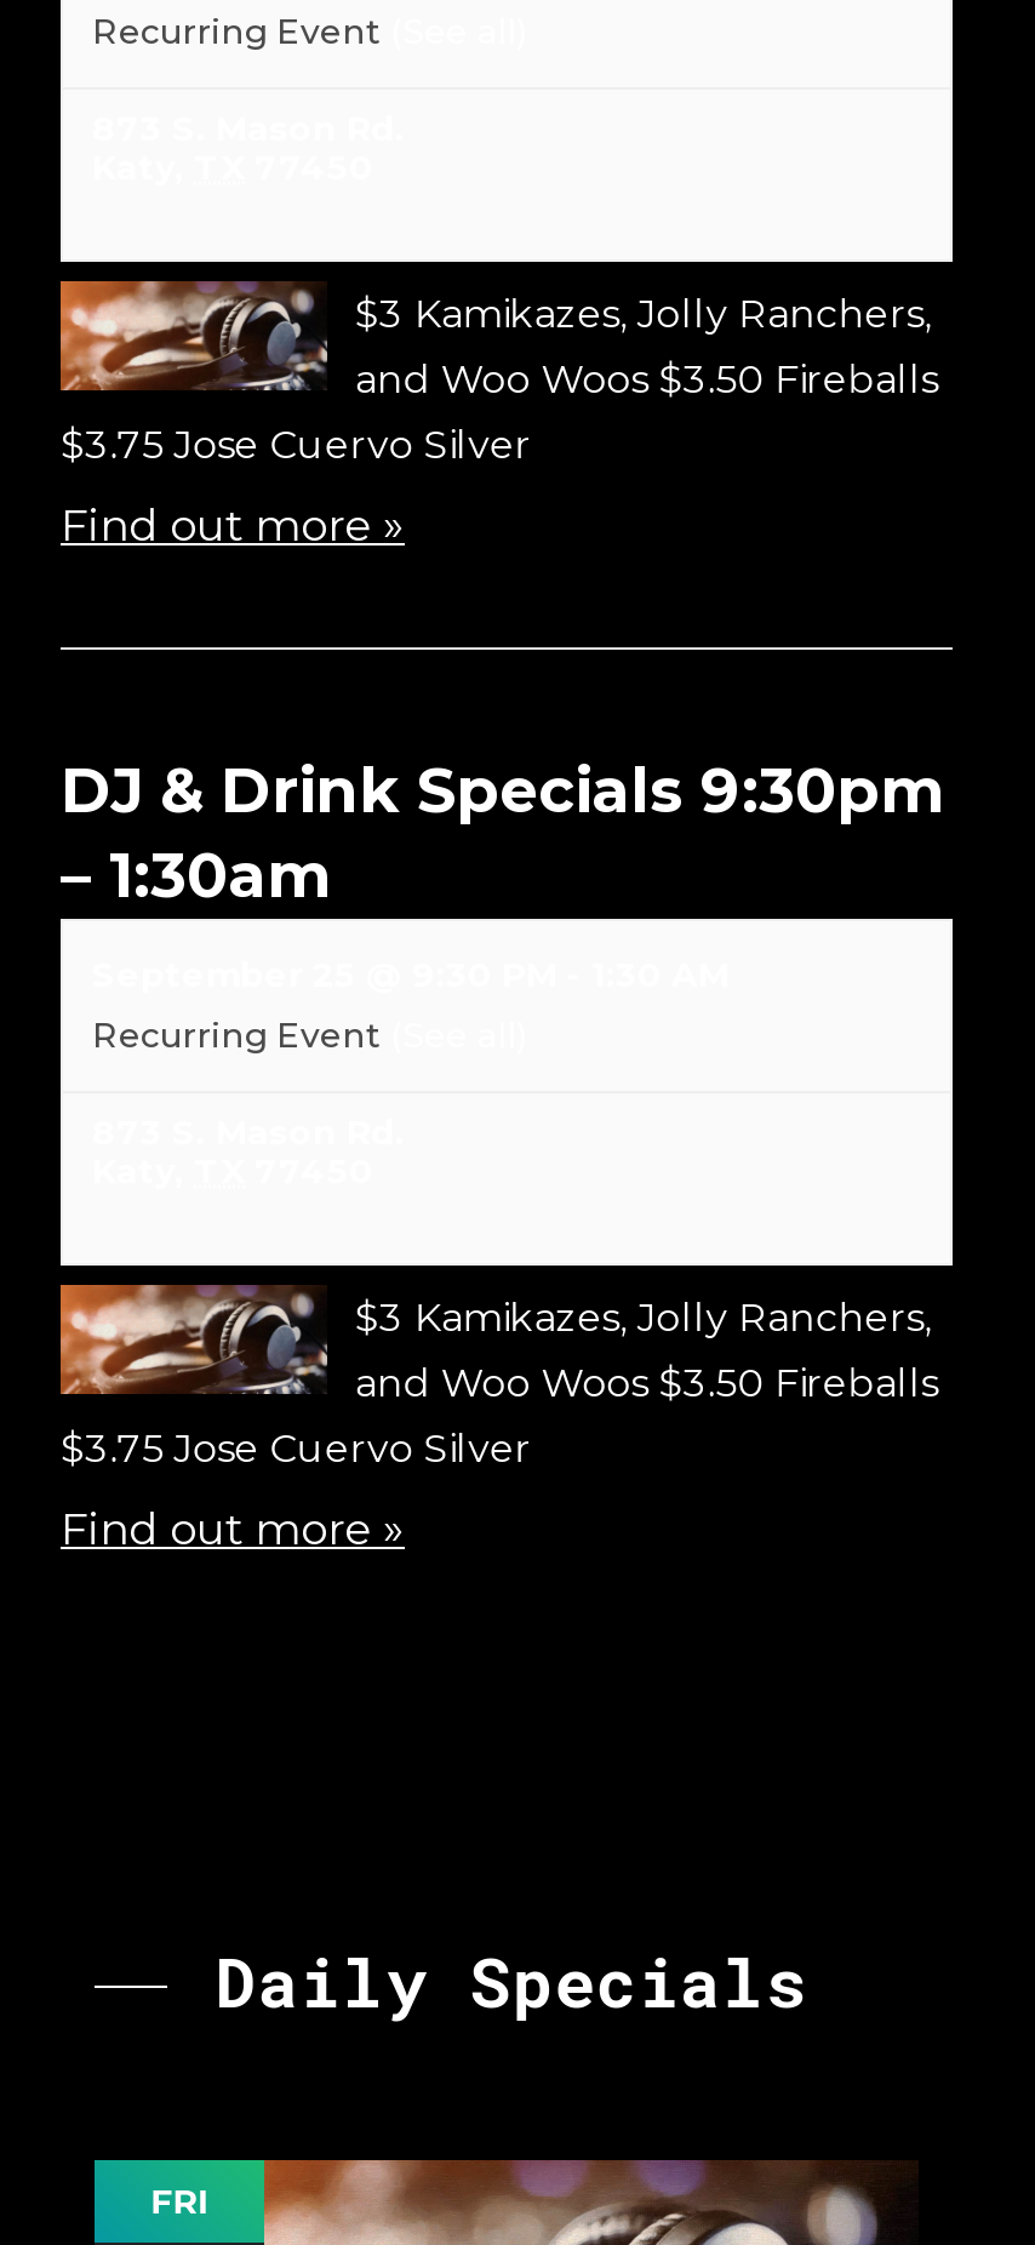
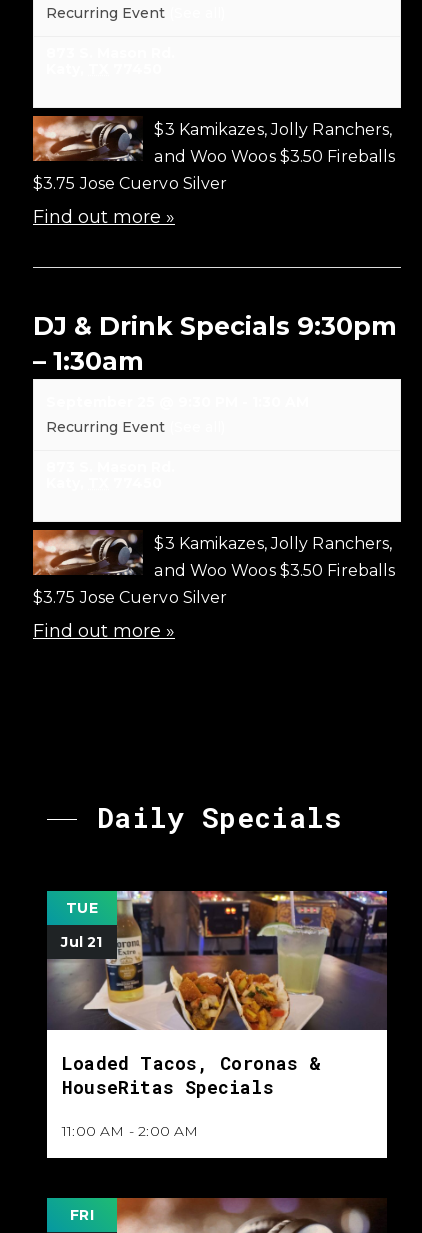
+ [image]
+ TUE
+ Jul 21

+ Loaded Tacos, Coronas &
+ HouseRitas Specials
+ 11:00 AM - 2:00 AM
